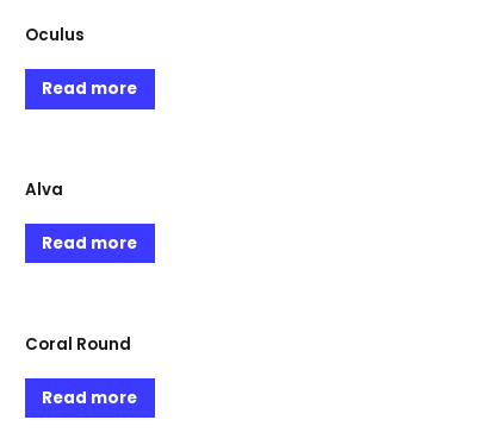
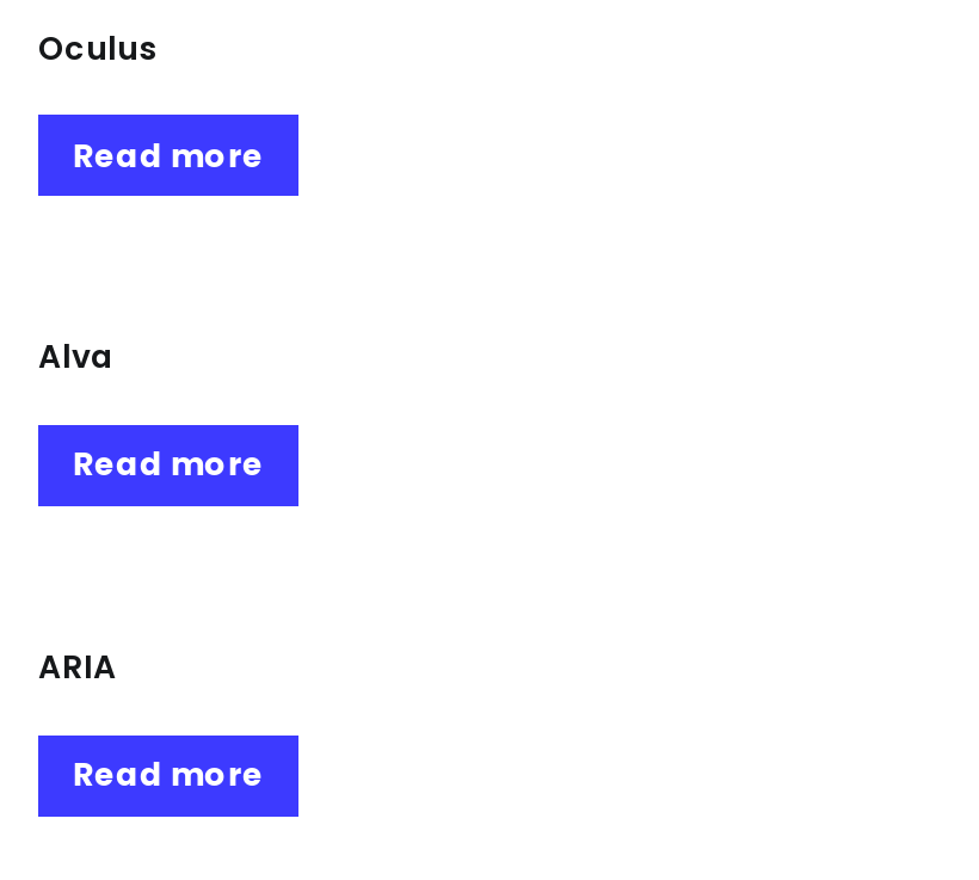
- Coral Round
+ ARIA
